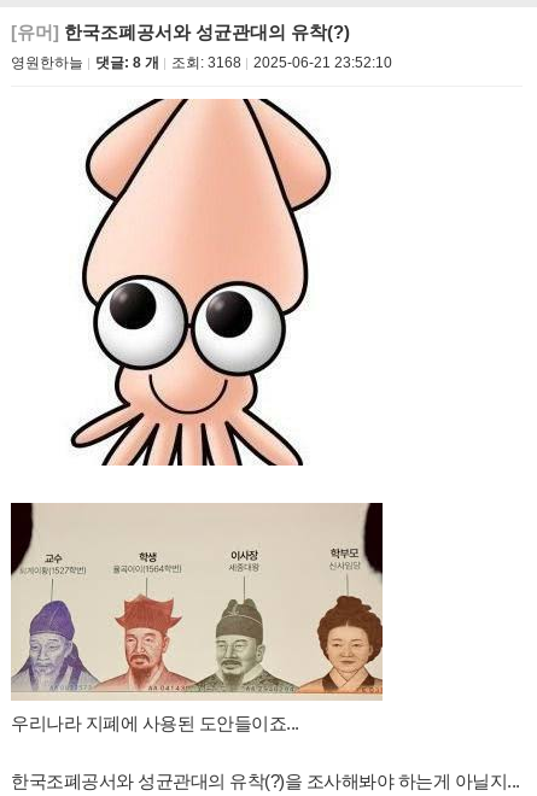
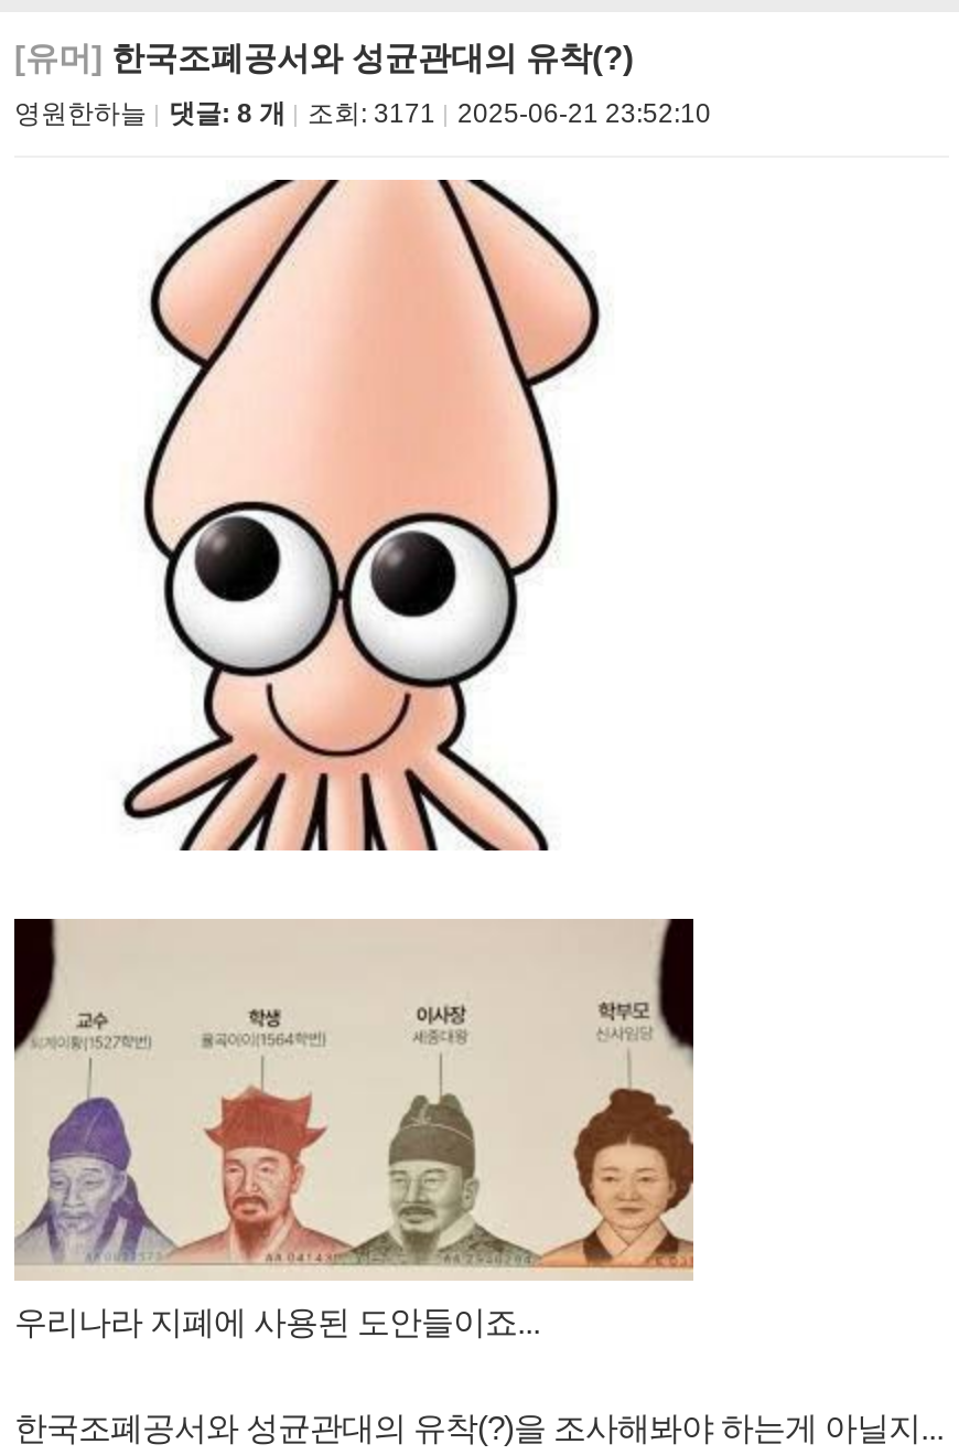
- 영원한하늘 댓글: 8 개 조회: 3168 2025-06-21 23:52:10
+ 영원한하늘 댓글: 8 개 조회: 3171 2025-06-21 23:52:10
